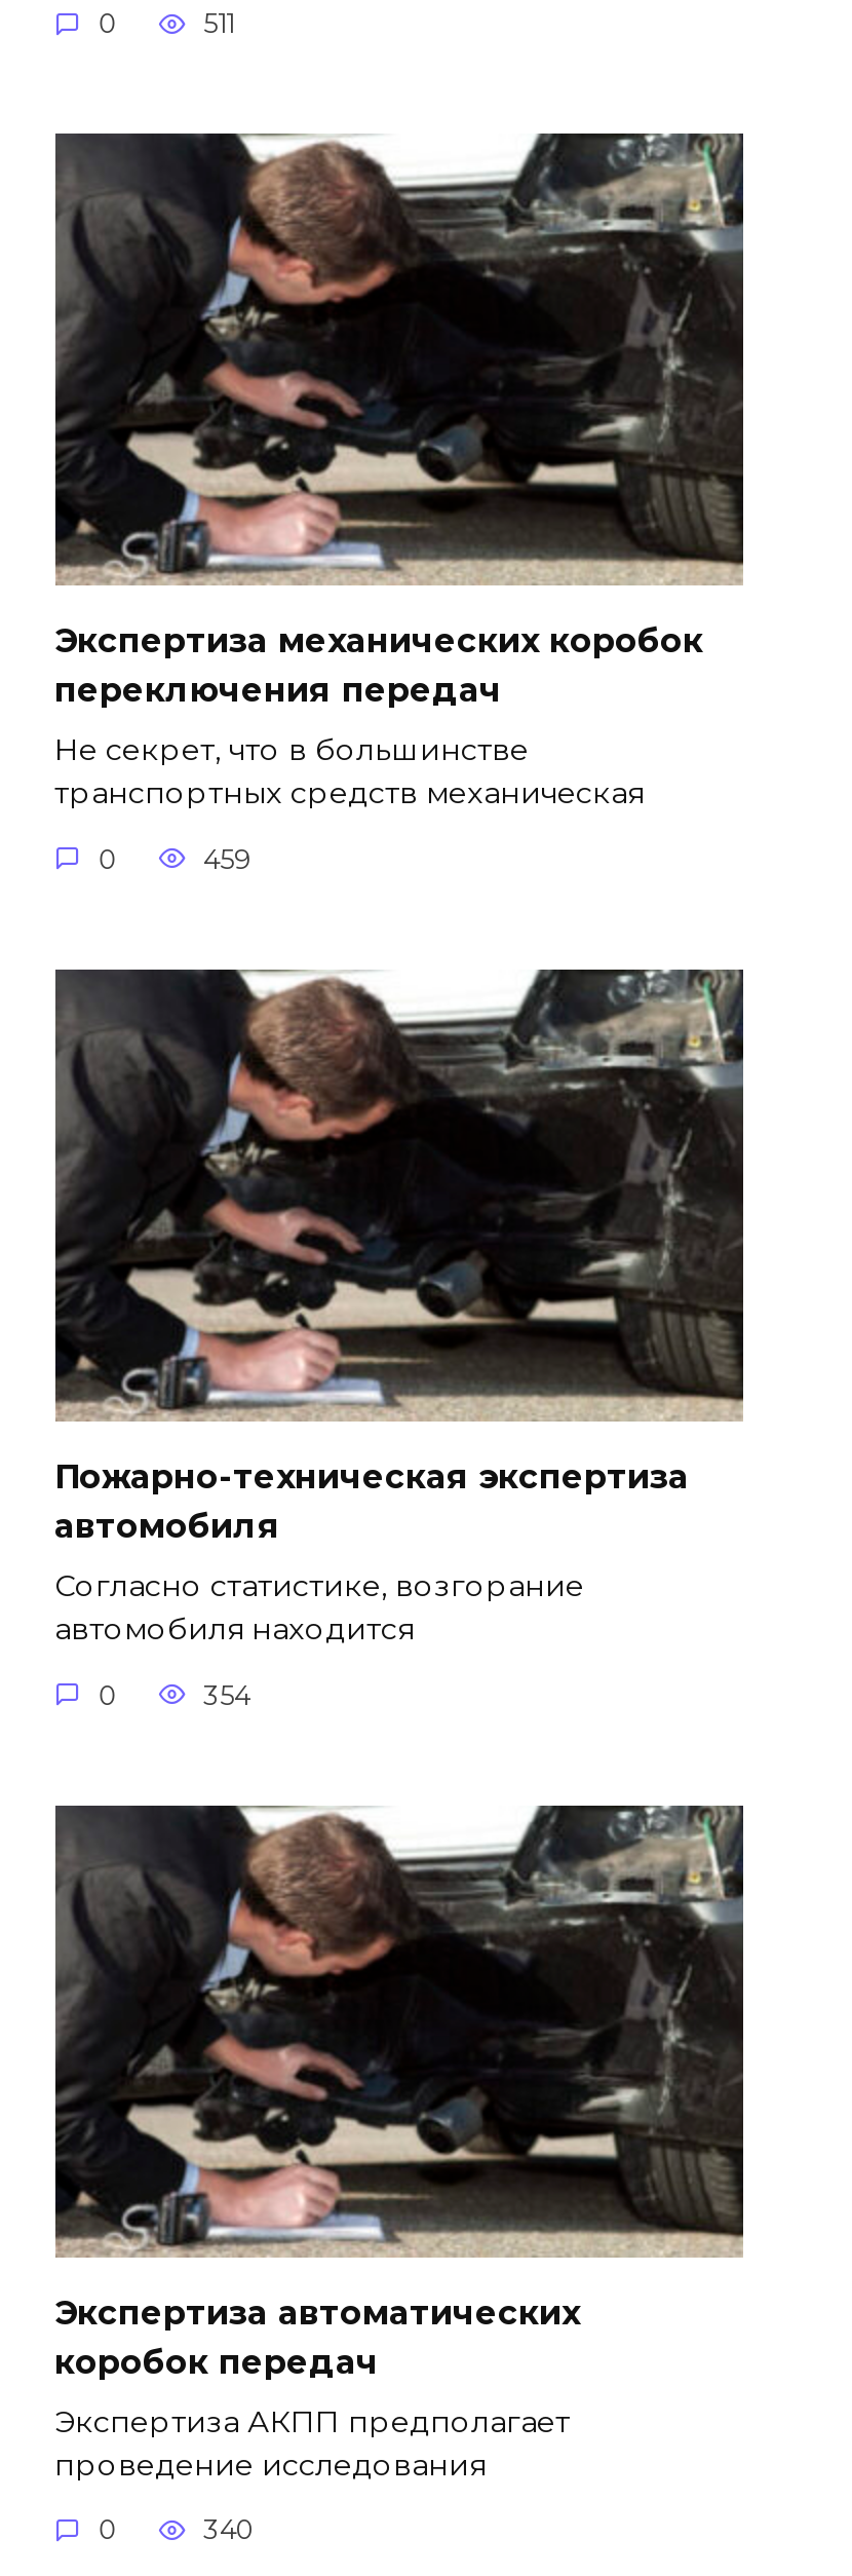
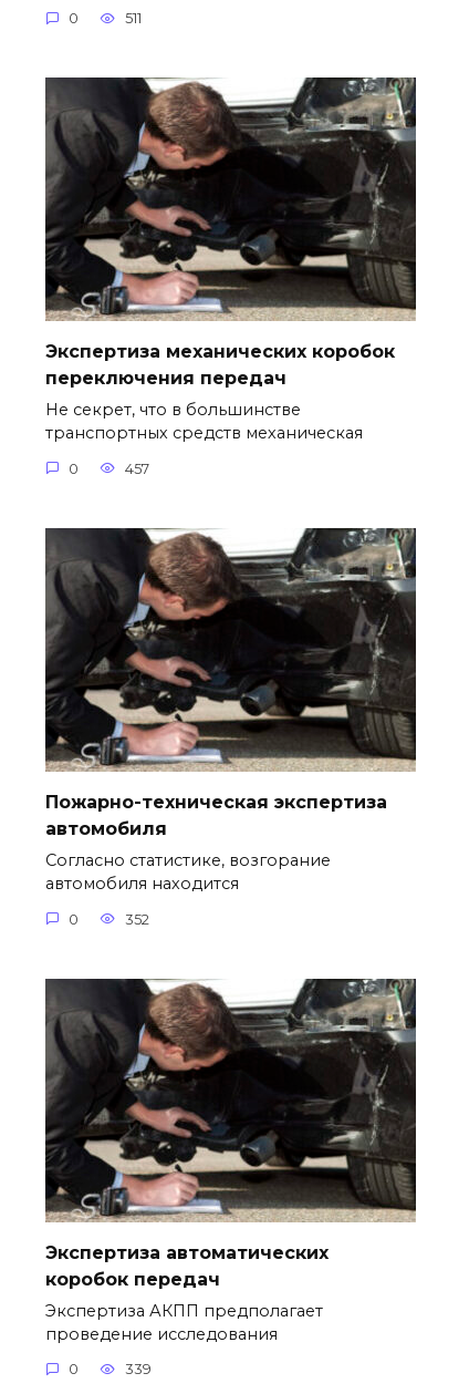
- 459
+ 457

- 354
+ 352

- 340
+ 339
